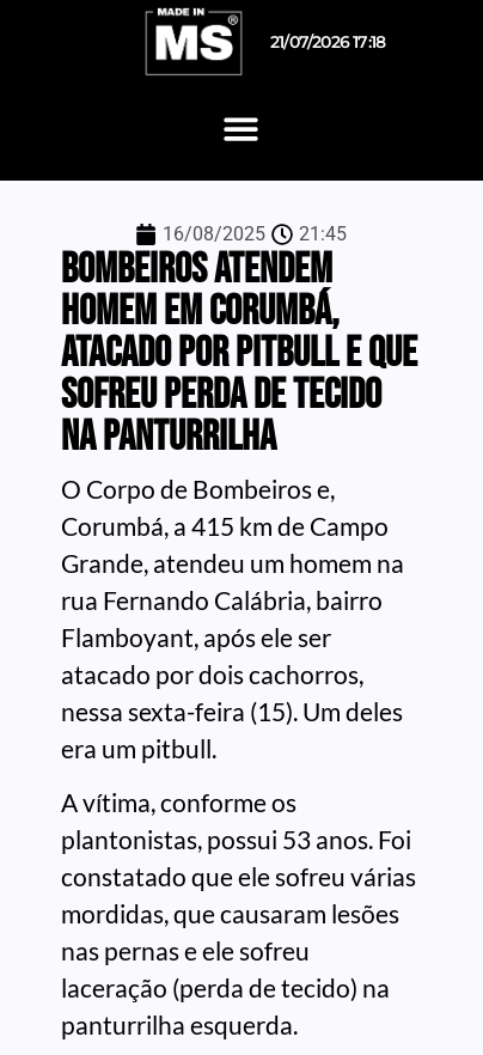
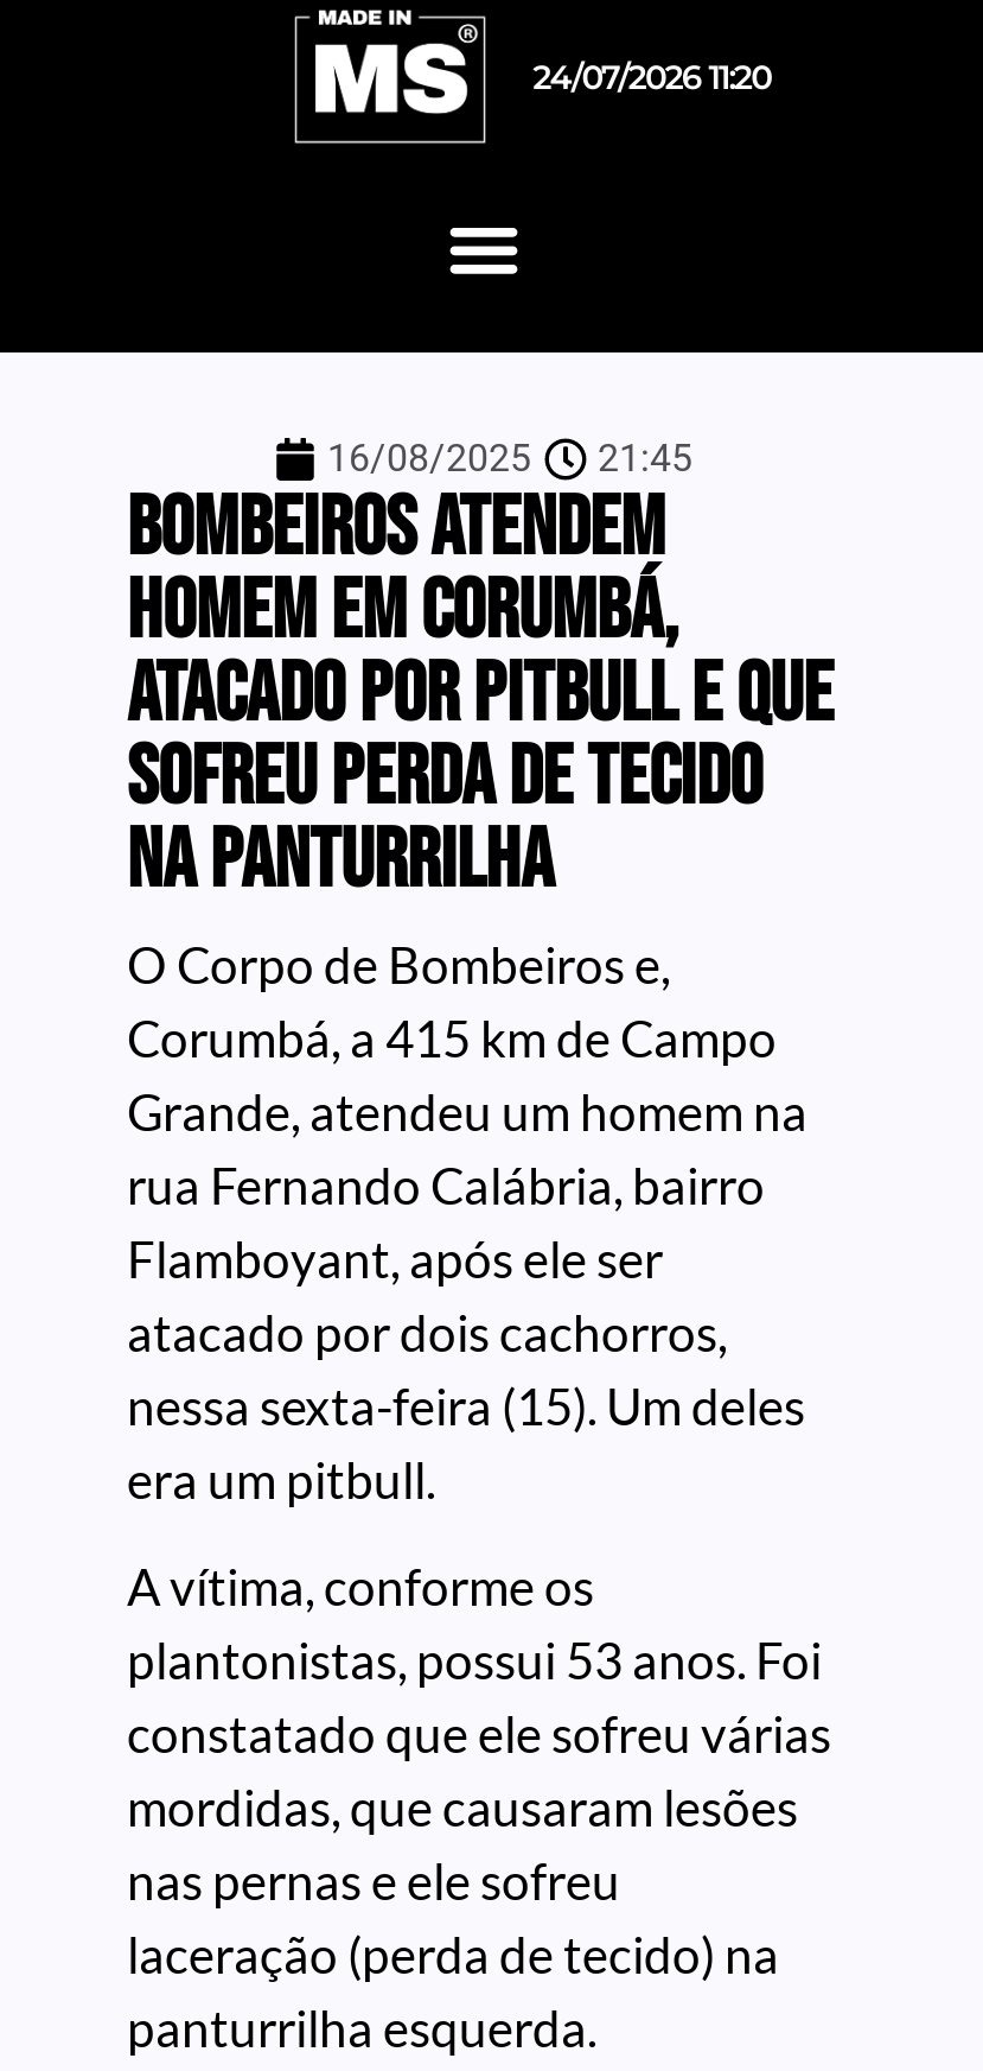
- 21/07/2026 17:18
+ 24/07/2026 11:20
